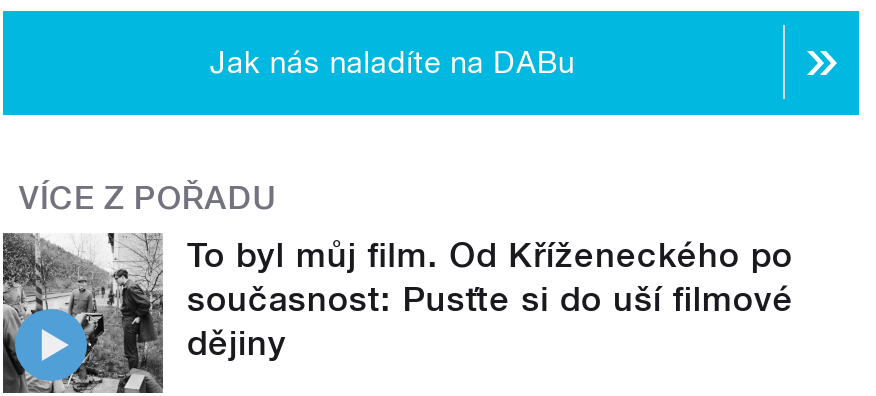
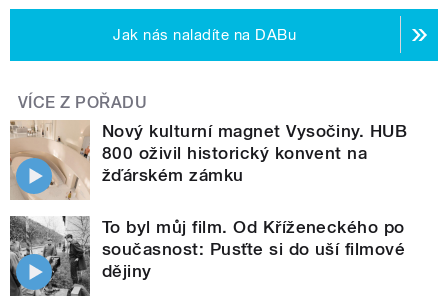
+ [image]
+ Nový kulturní magnet Vysočiny. HUB
+ 800 oživil historický konvent na
+ žďárském zámku
